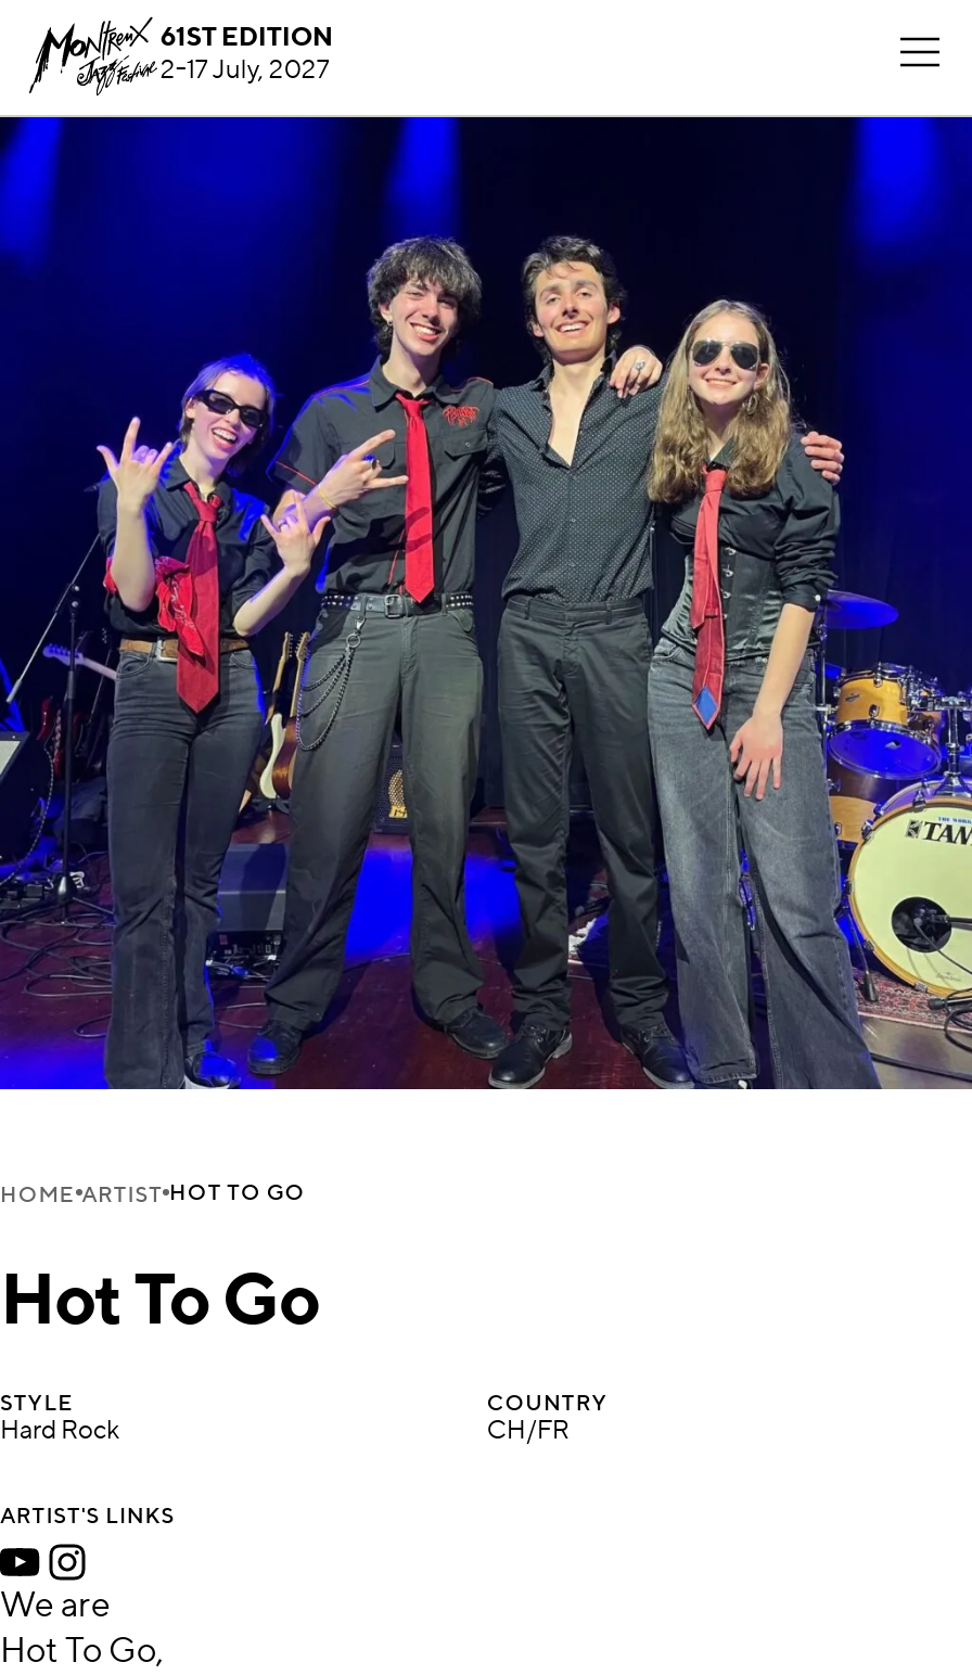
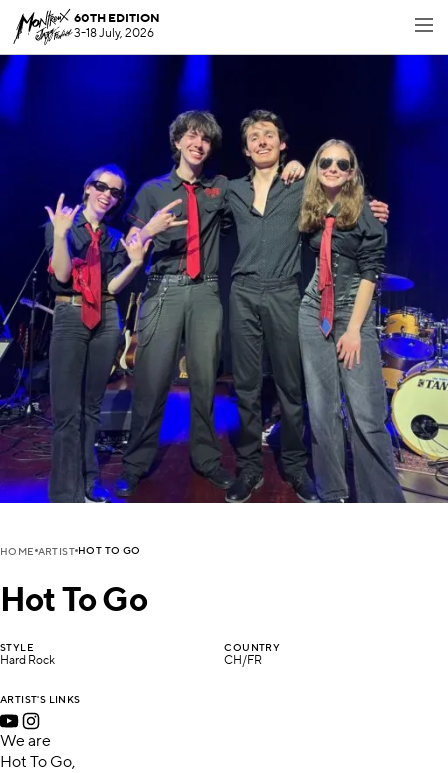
- 61ST EDITION
+ 60TH EDITION

- 2-17 July, 2027
+ 3-18 July, 2026
